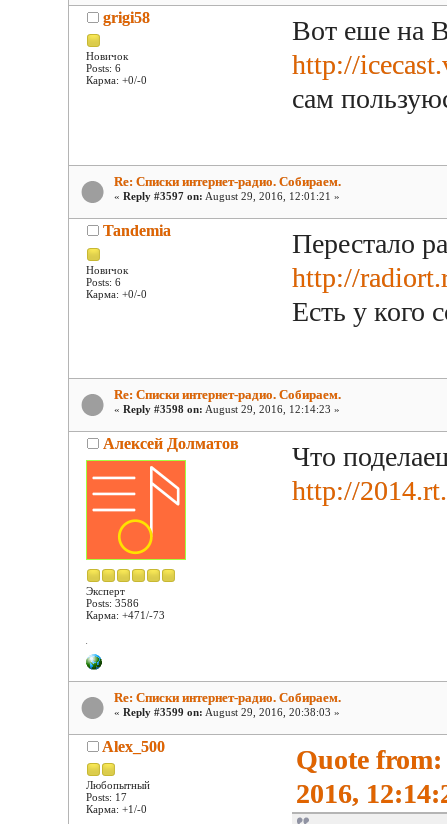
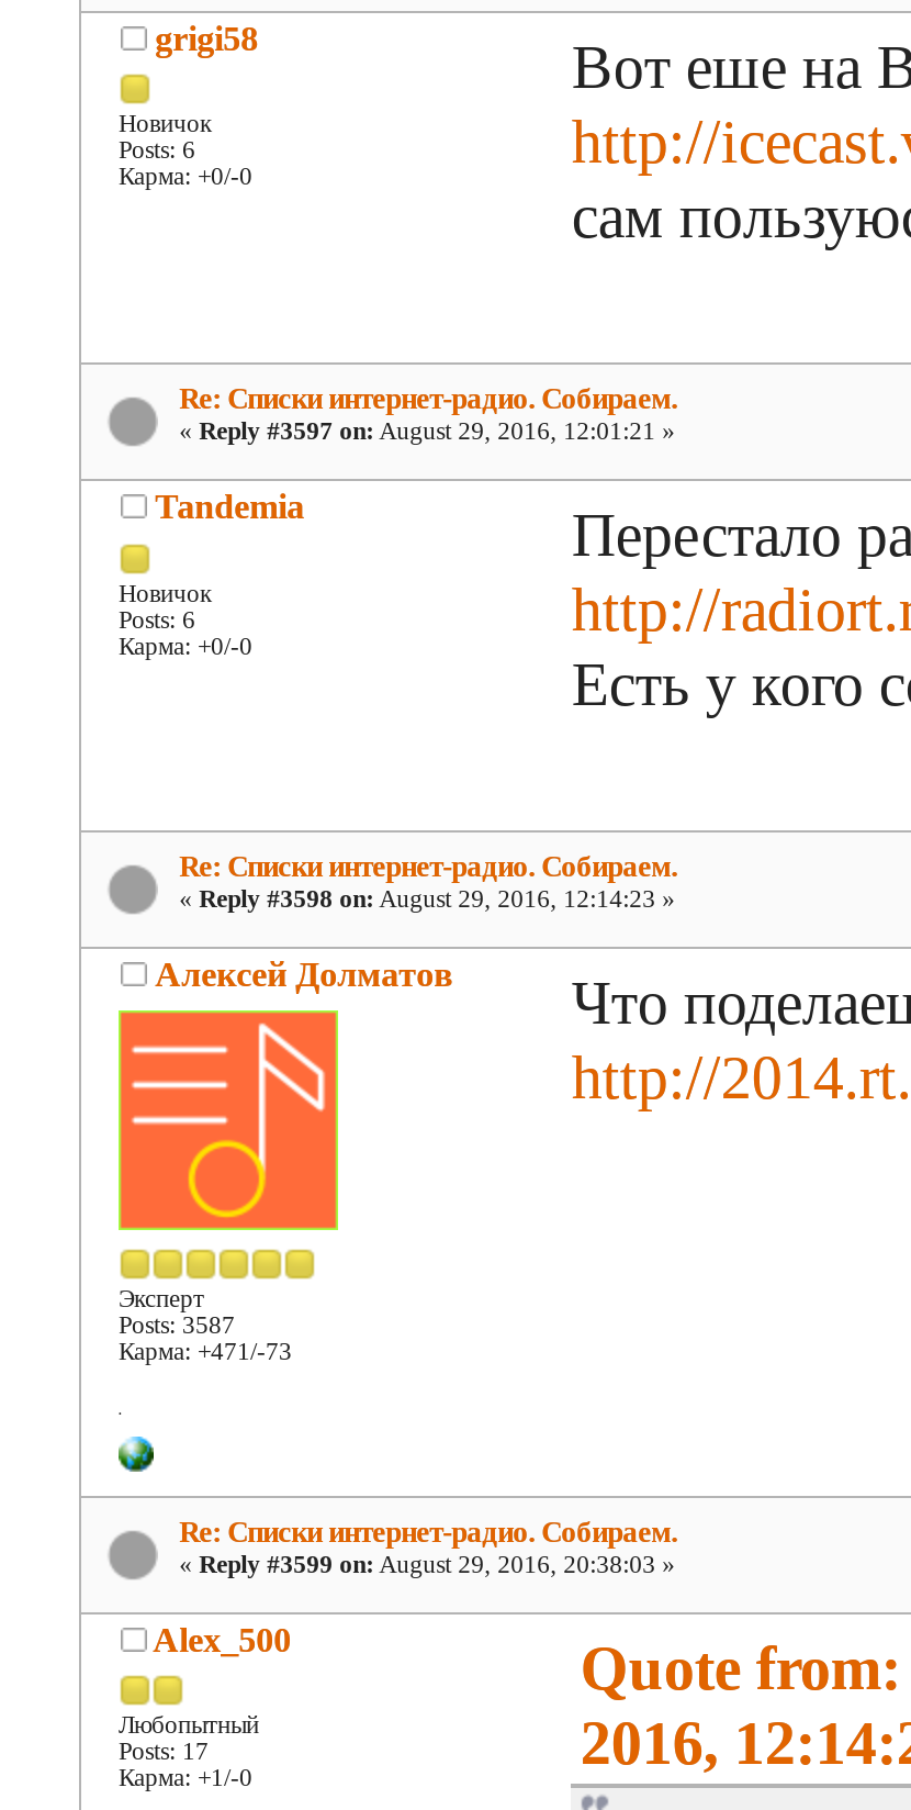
- Posts: 3586
+ Posts: 3587
